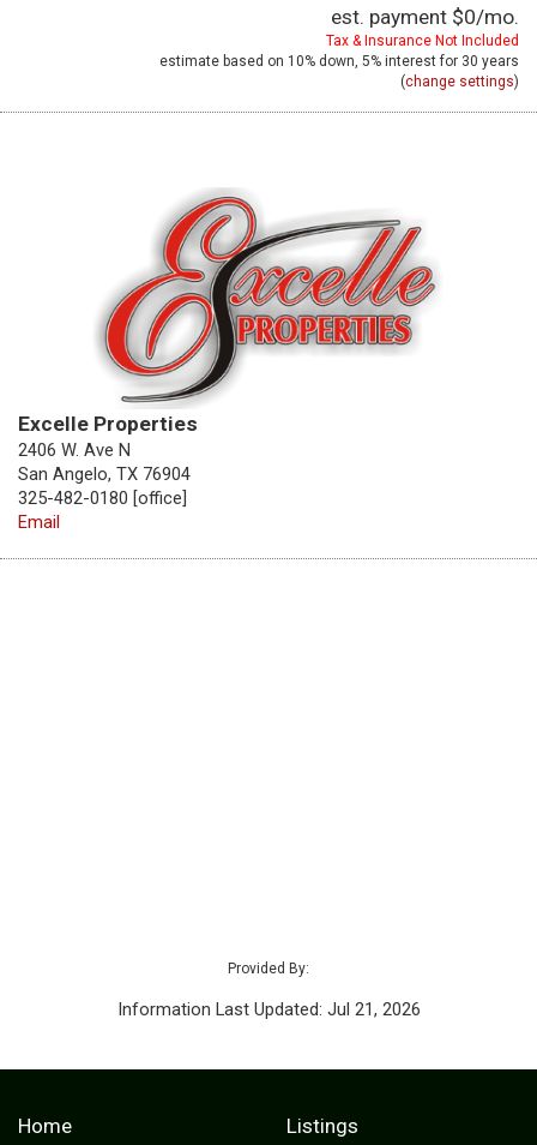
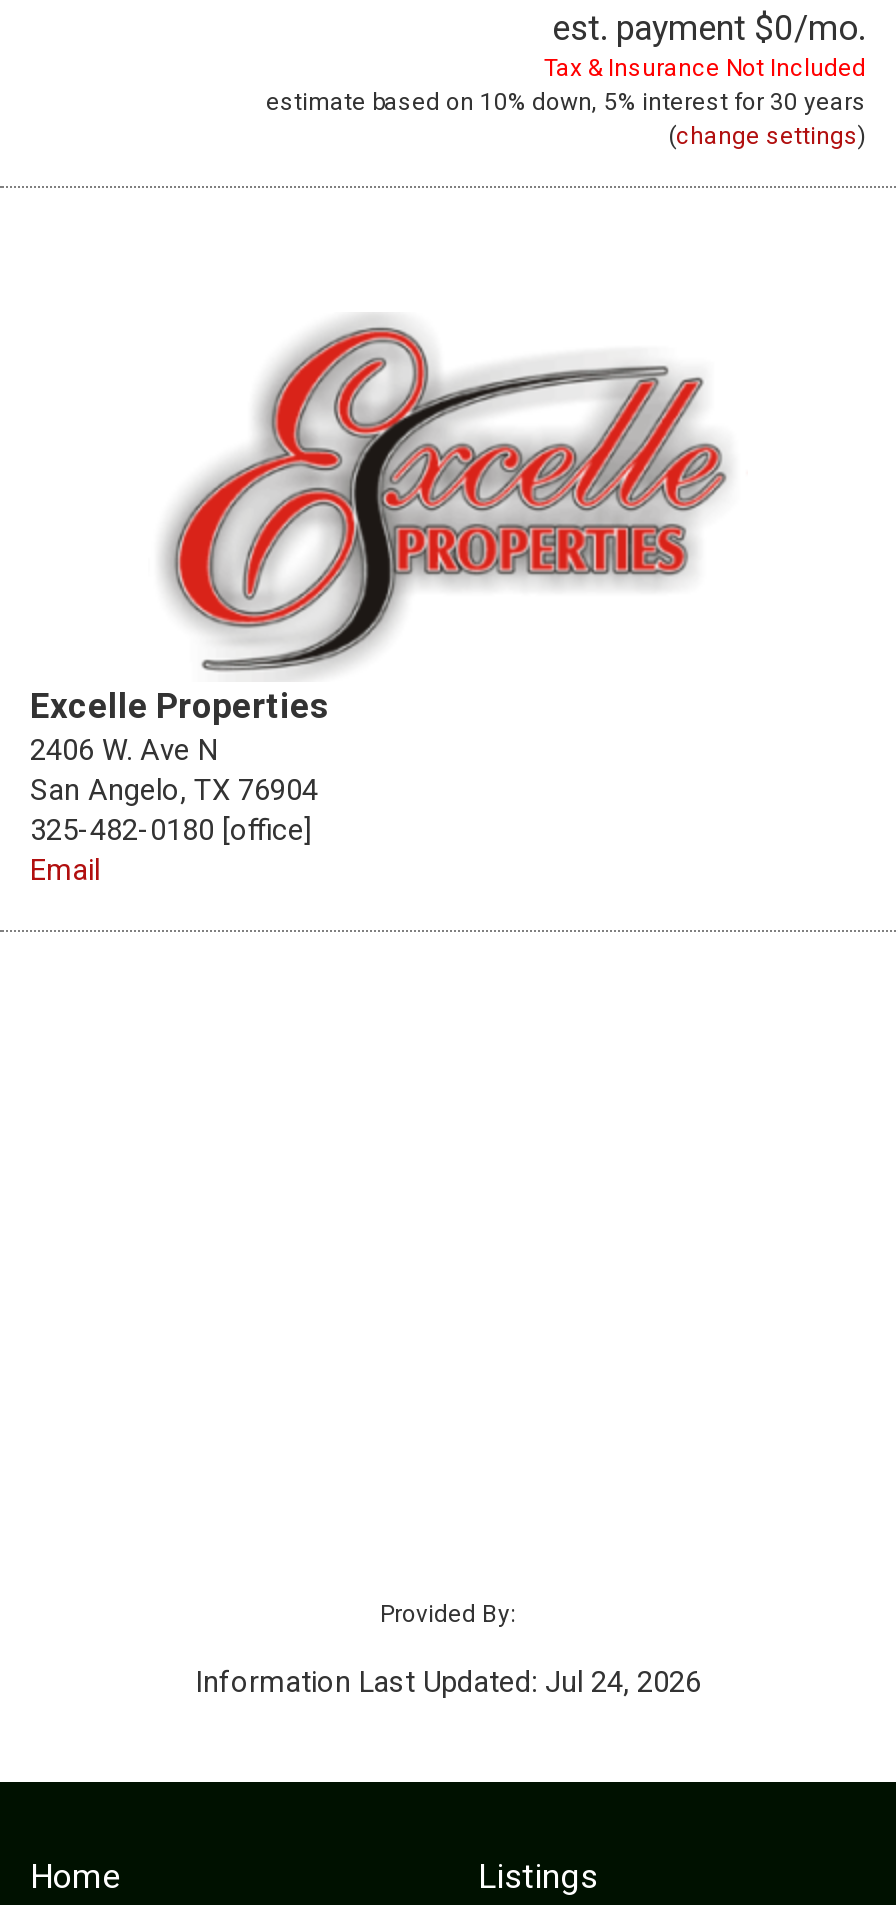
- Information Last Updated: Jul 21, 2026
+ Information Last Updated: Jul 24, 2026
